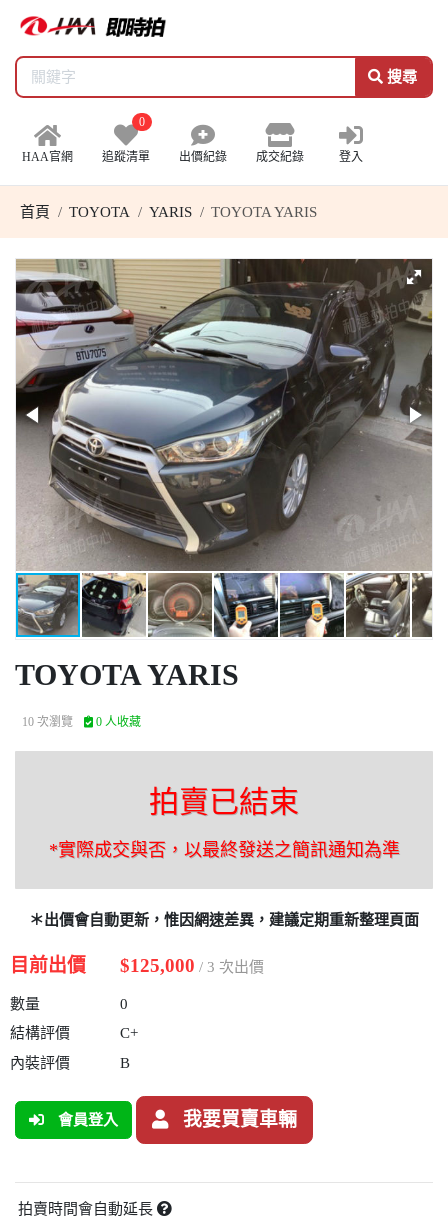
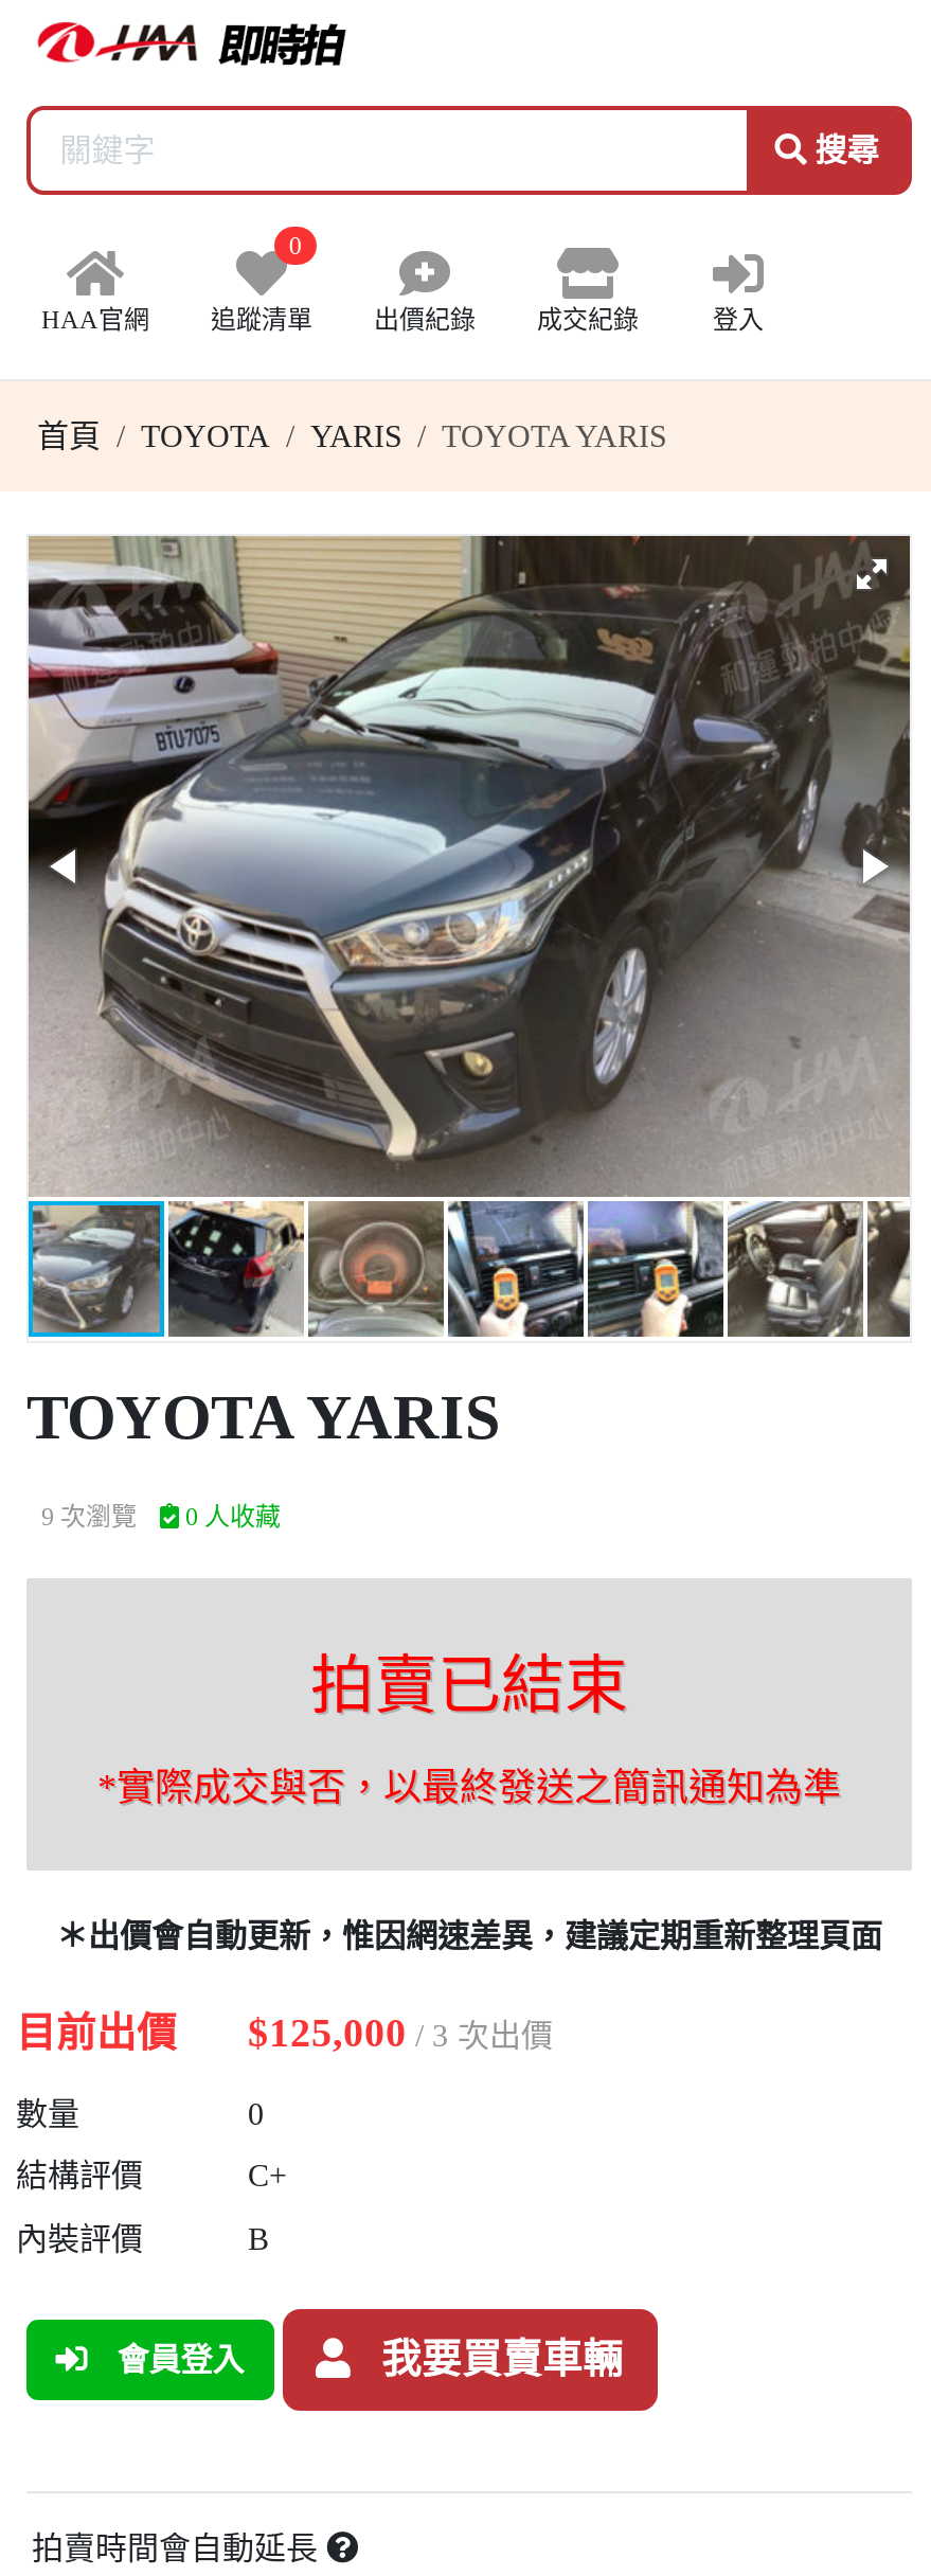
- 10 次瀏覽
+ 9 次瀏覽
